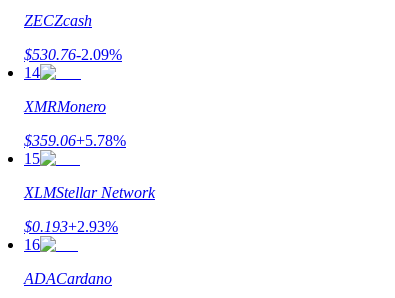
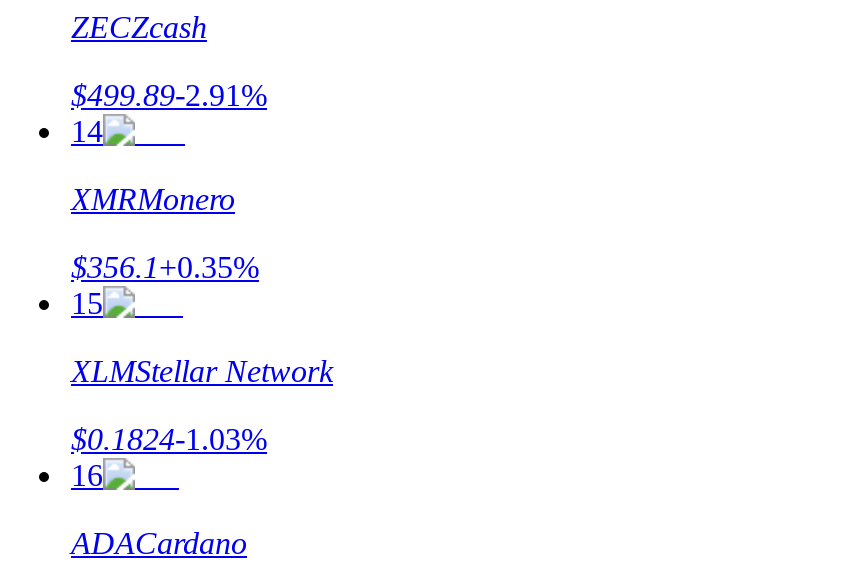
- $530.76-2.09%
+ $499.89-2.91%

- $359.06+5.78%
+ $356.1+0.35%

- $0.193+2.93%
+ $0.1824-1.03%
